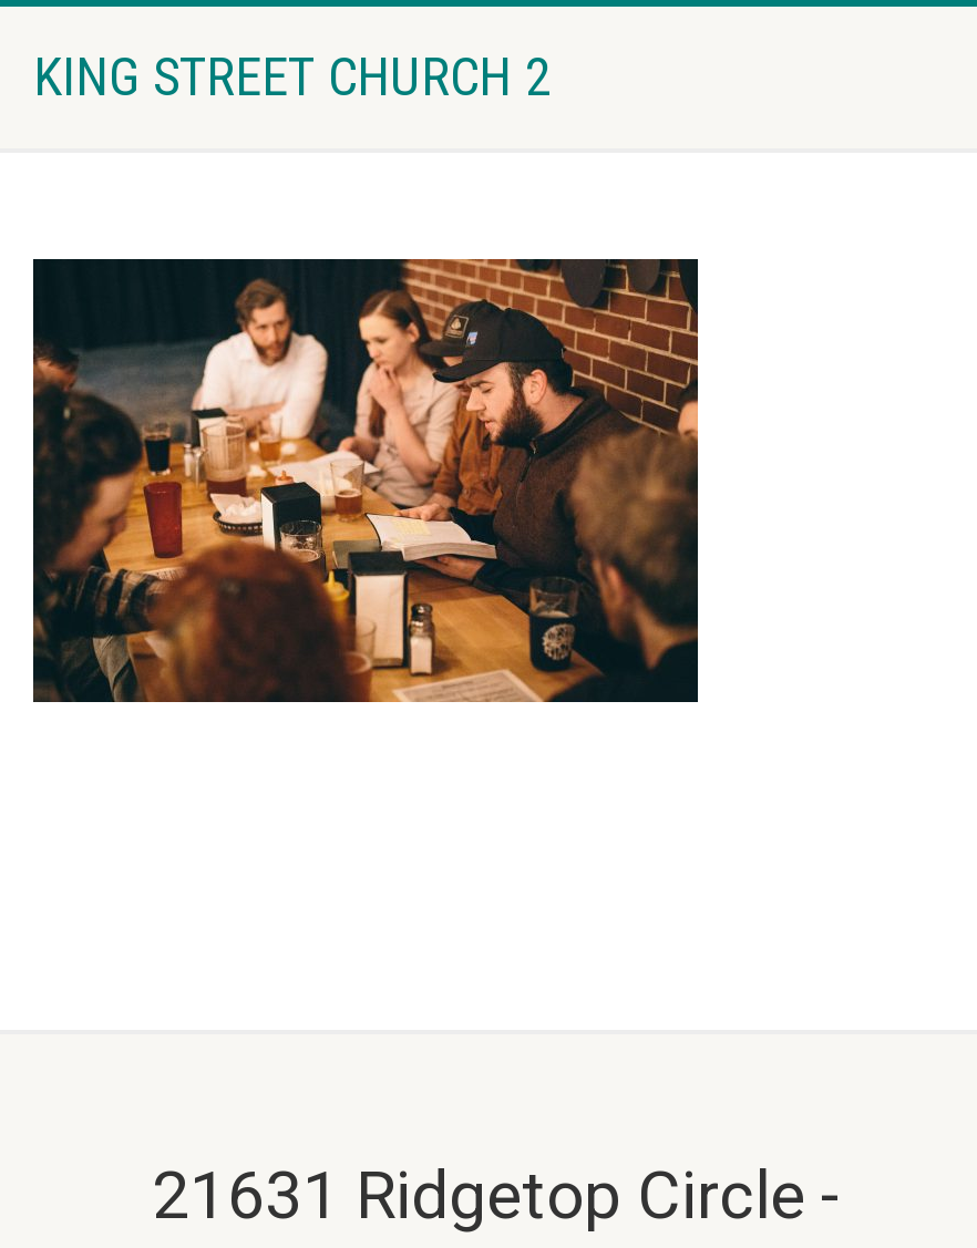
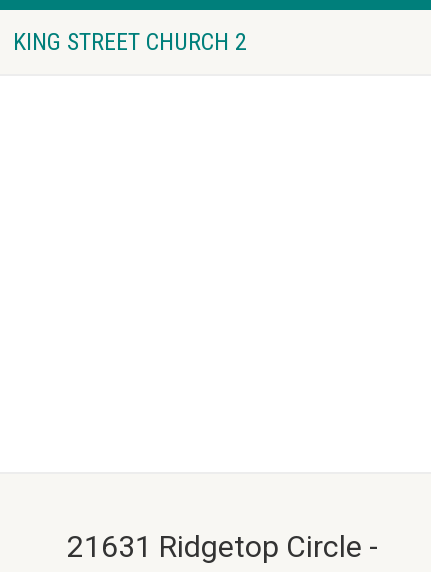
- [image]
